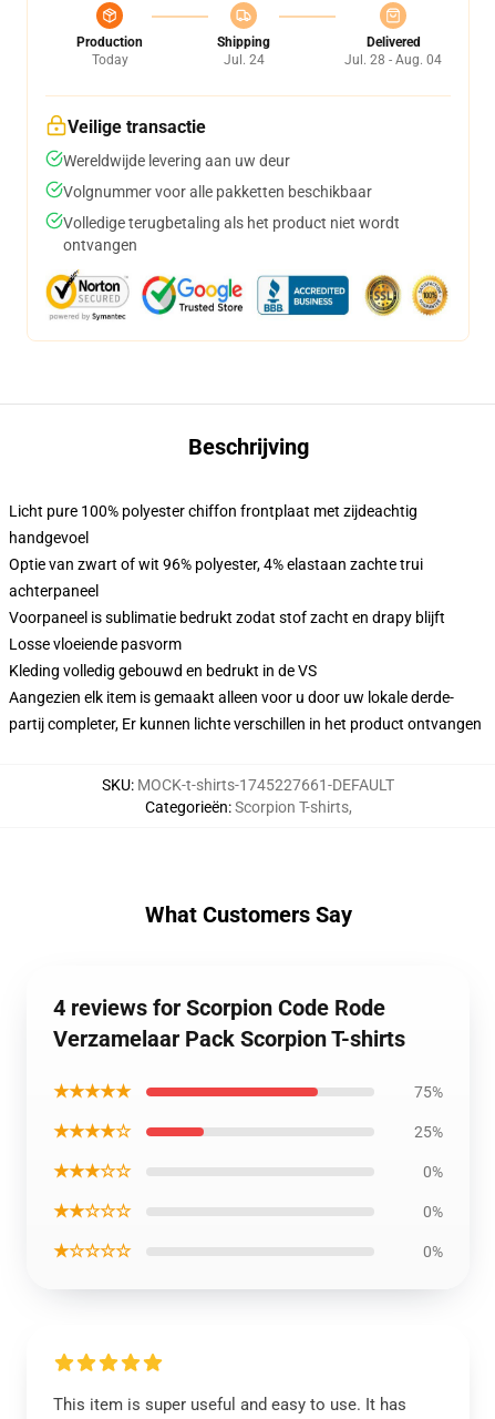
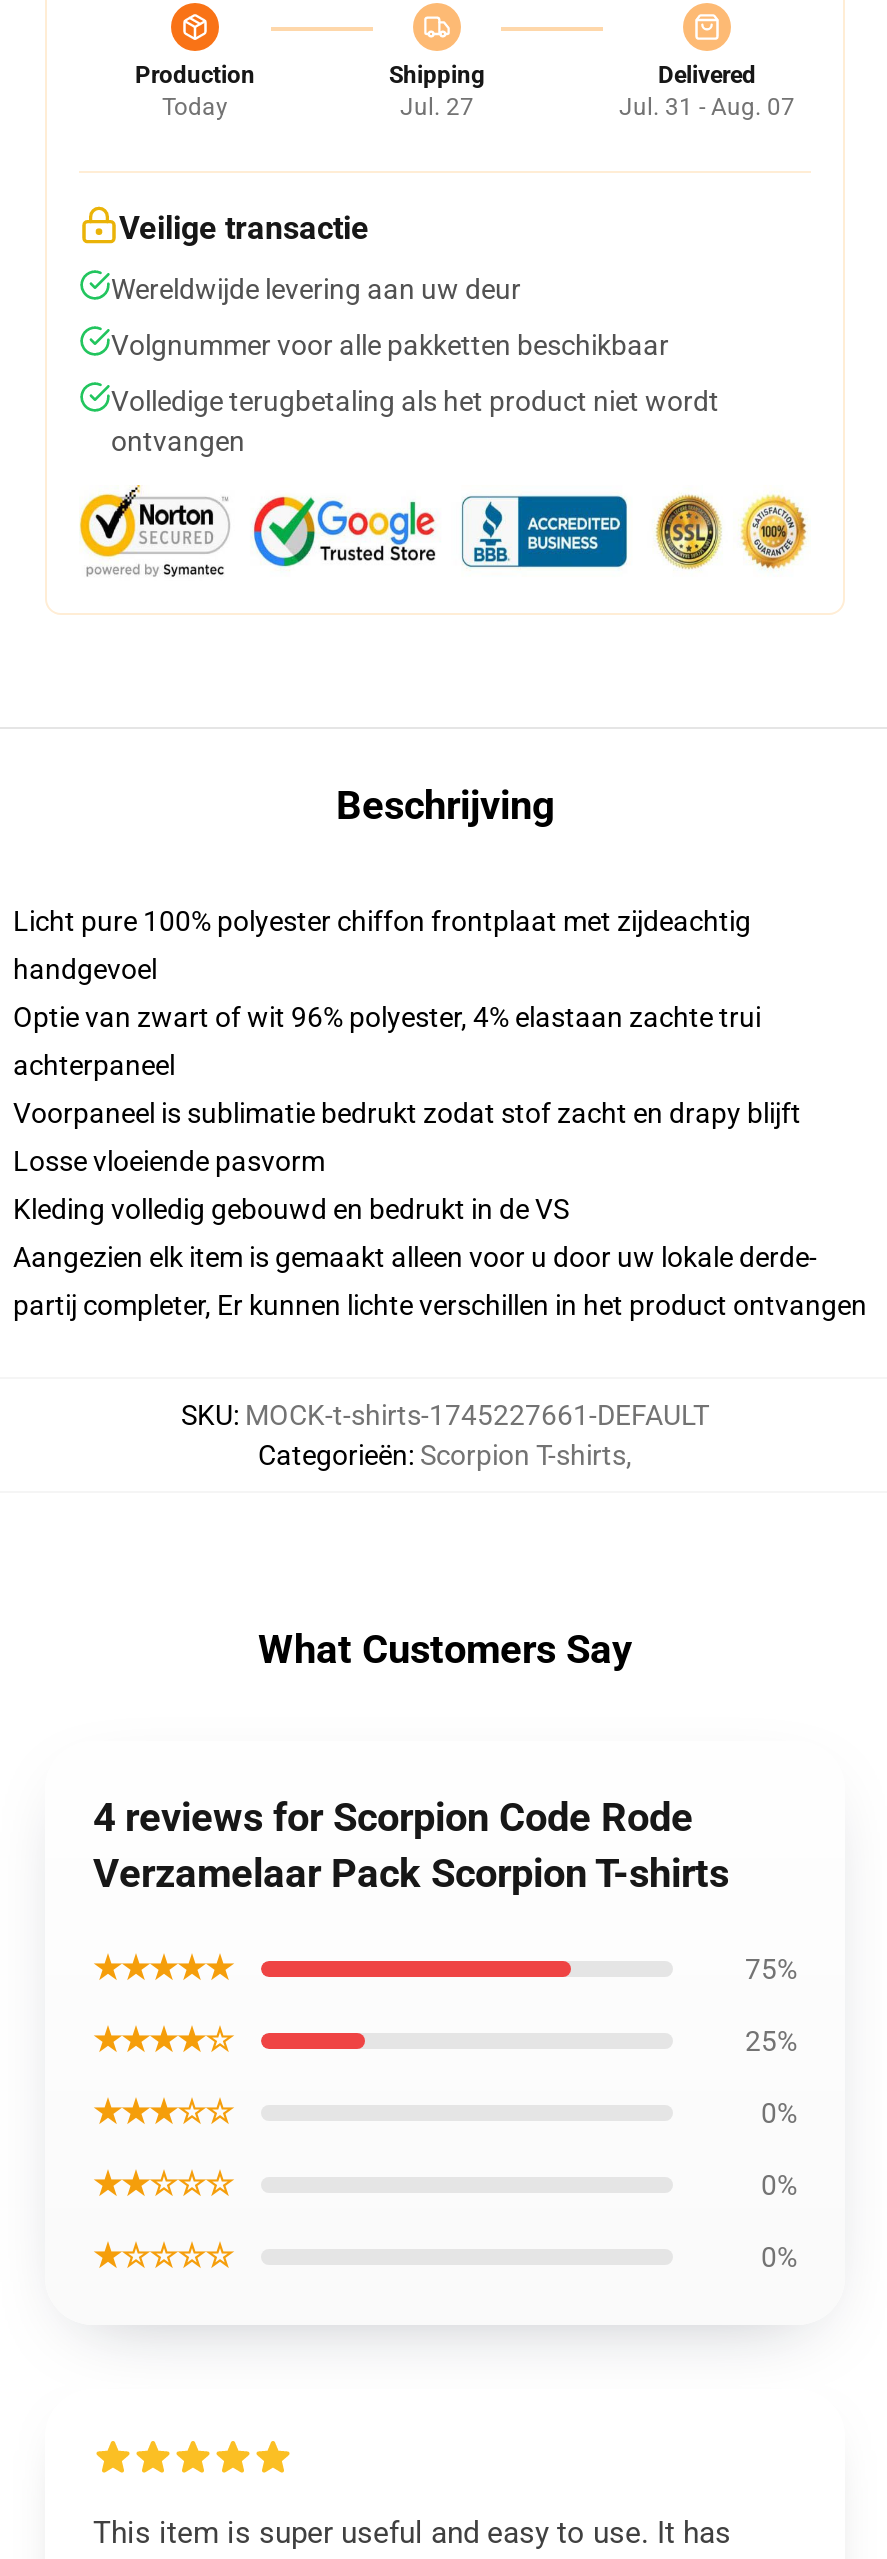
- Jul. 24
+ Jul. 27

- Jul. 28 - Aug. 04
+ Jul. 31 - Aug. 07
